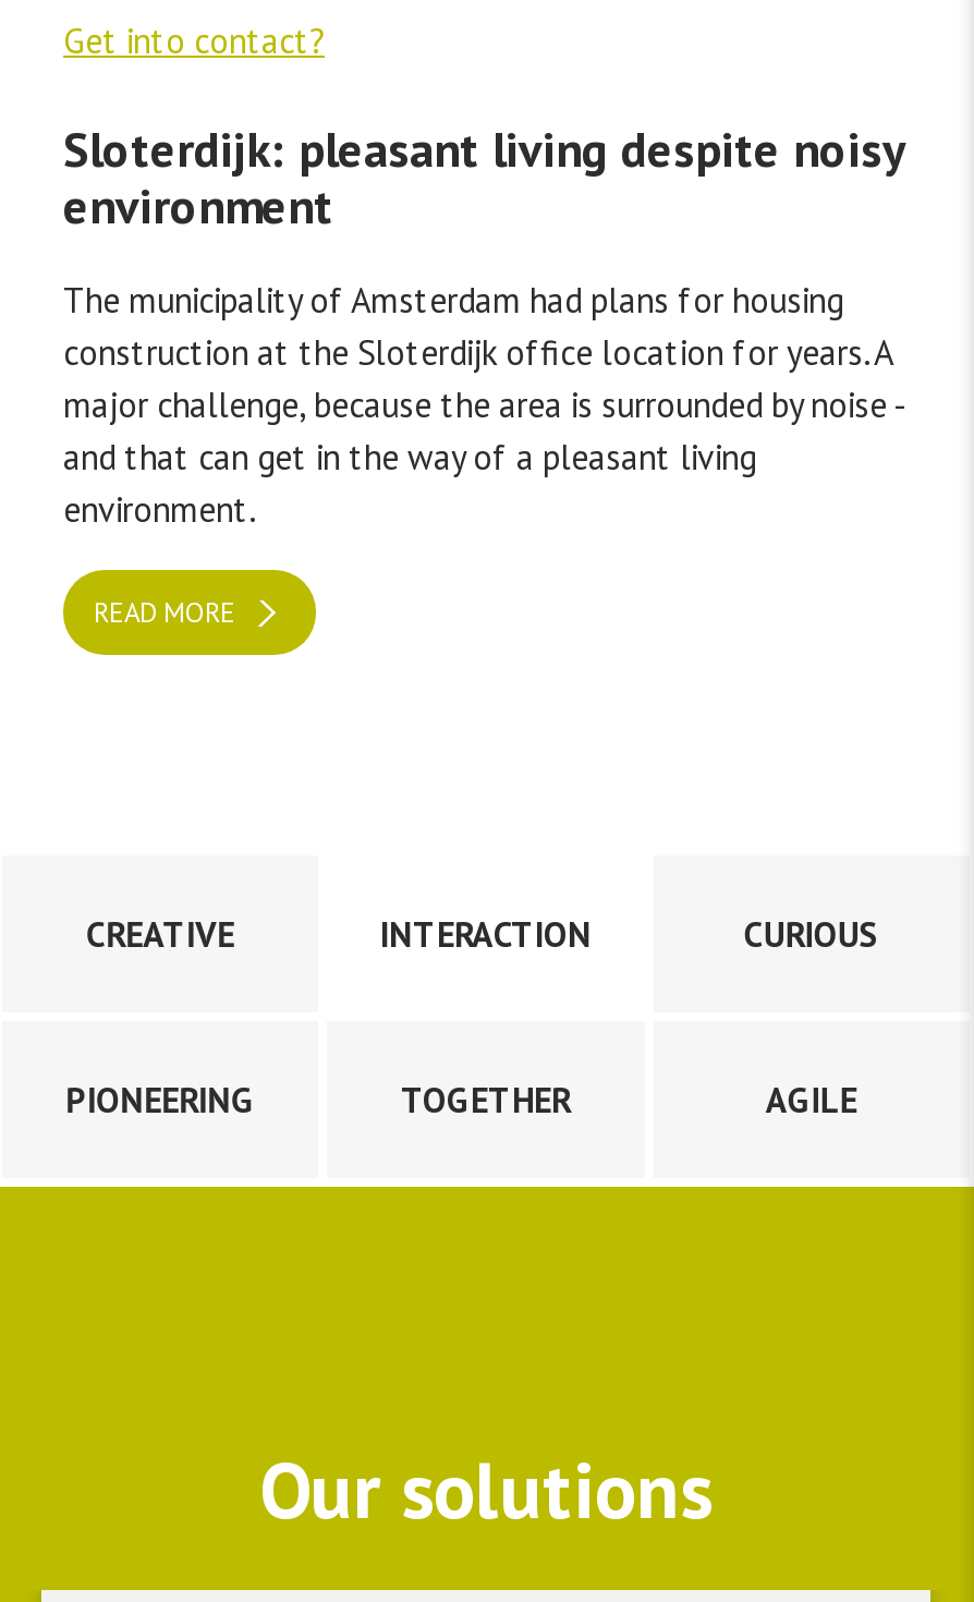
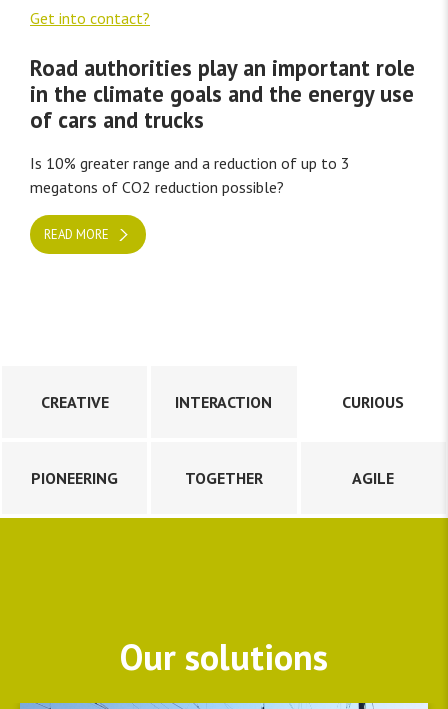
- Sloterdijk: pleasant living despite noisy
- environment
+ Road authorities play an important role
+ in the climate goals and the energy use
+ of cars and trucks

- The municipality of Amsterdam had plans for housing
- construction at the Sloterdijk office location for years. A
- major challenge, because the area is surrounded by noise -
- and that can get in the way of a pleasant living
- environment.
+ Is 10% greater range and a reduction of up to 3
+ megatons of CO2 reduction possible?

moved up: READ MORE
